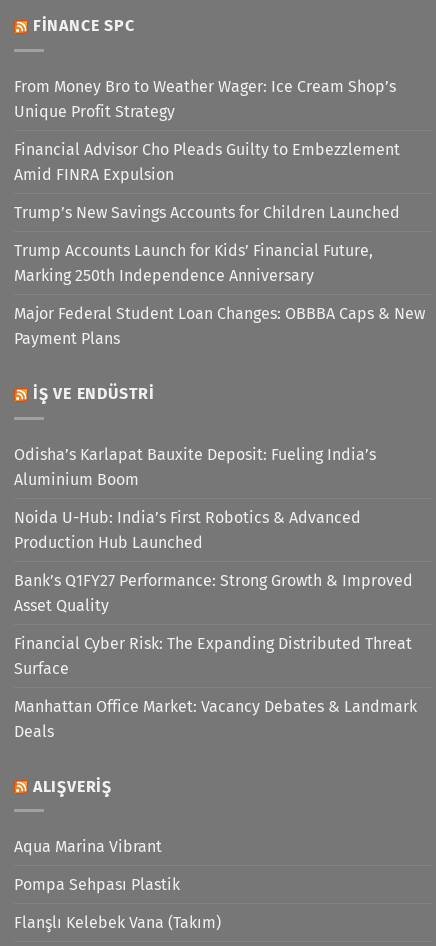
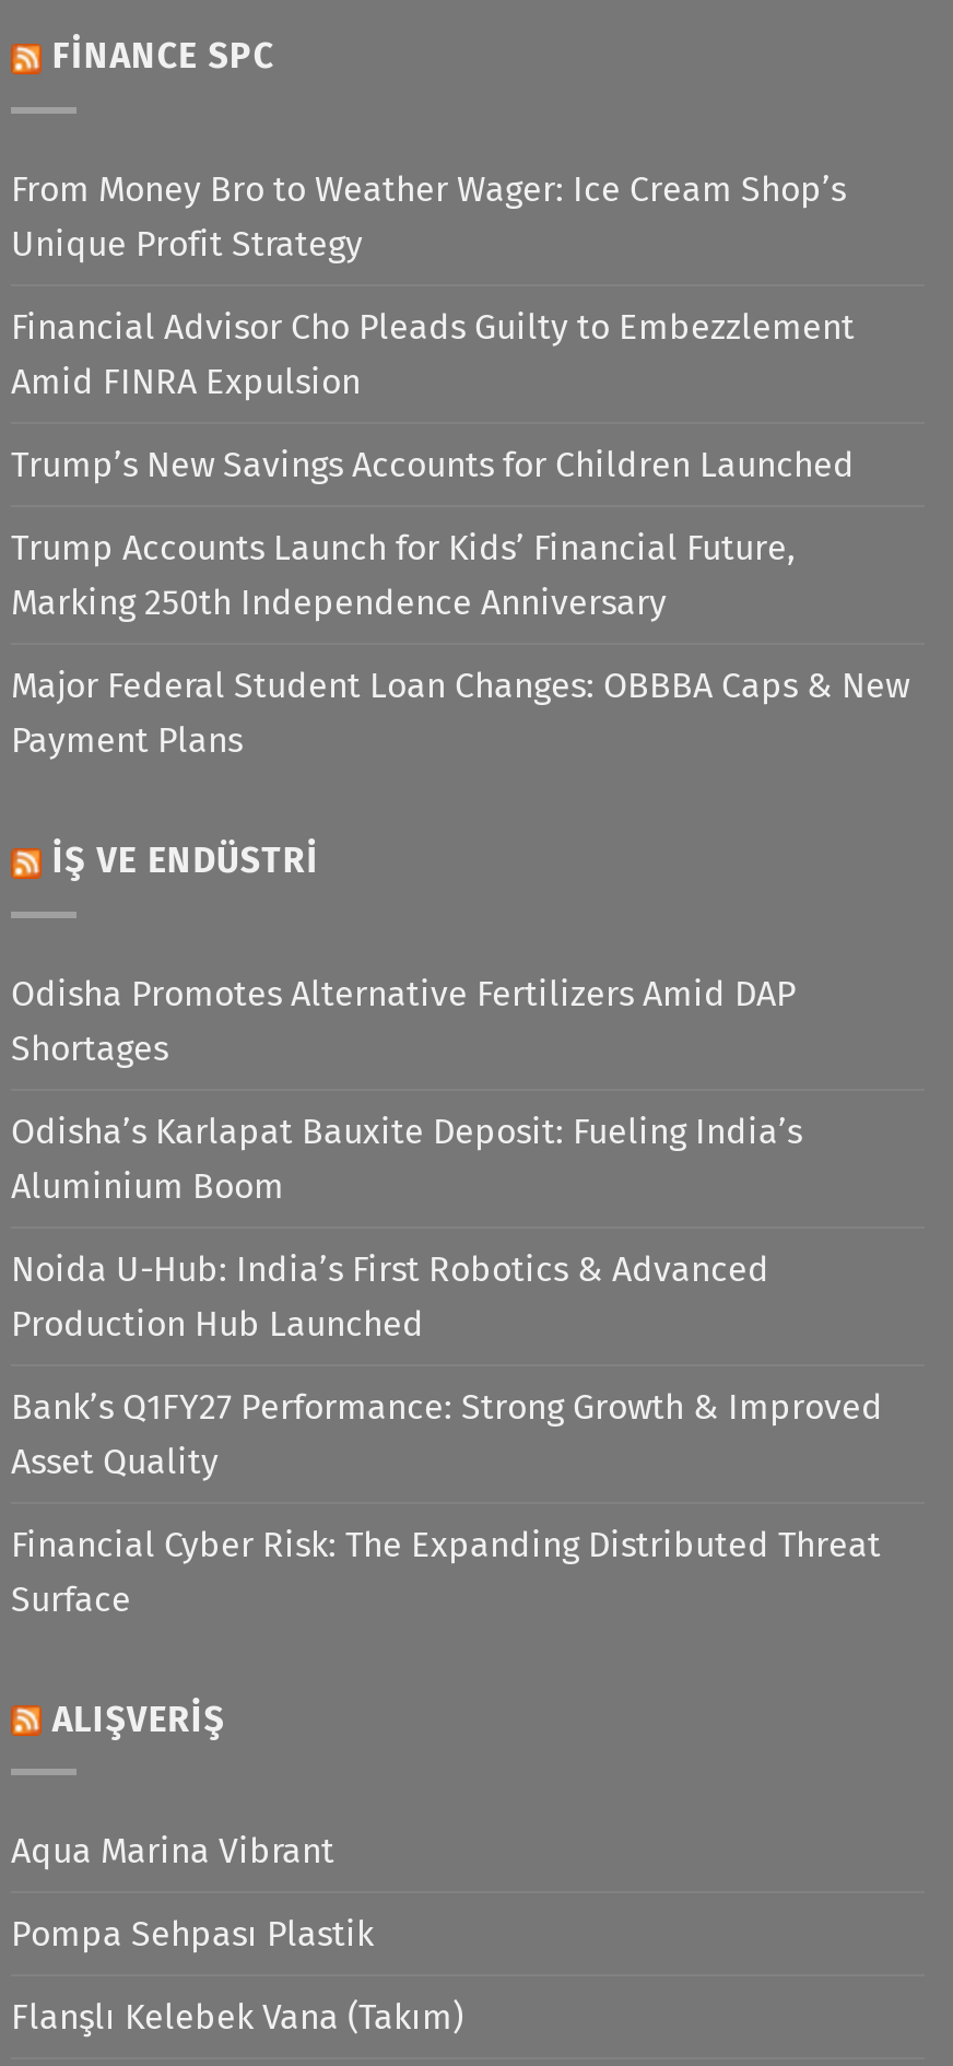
+ Odisha Promotes Alternative Fertilizers Amid DAP
+ Shortages

moved down: Odisha’s Karlapat Bauxite Deposit: Fueling India’s | Aluminium Boom | Noida U-Hub: India’s First Robotics & Advanced | Production Hub Launched | Bank’s Q1FY27 Performance: Strong Growth & Improved | Asset Quality | Financial Cyber Risk: The Expanding Distributed Threat | Surface

- Manhattan Office Market: Vacancy Debates & Landmark
- Deals
